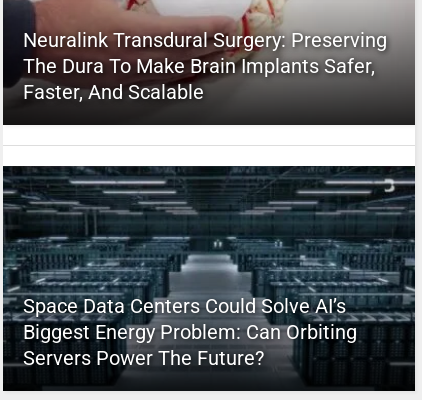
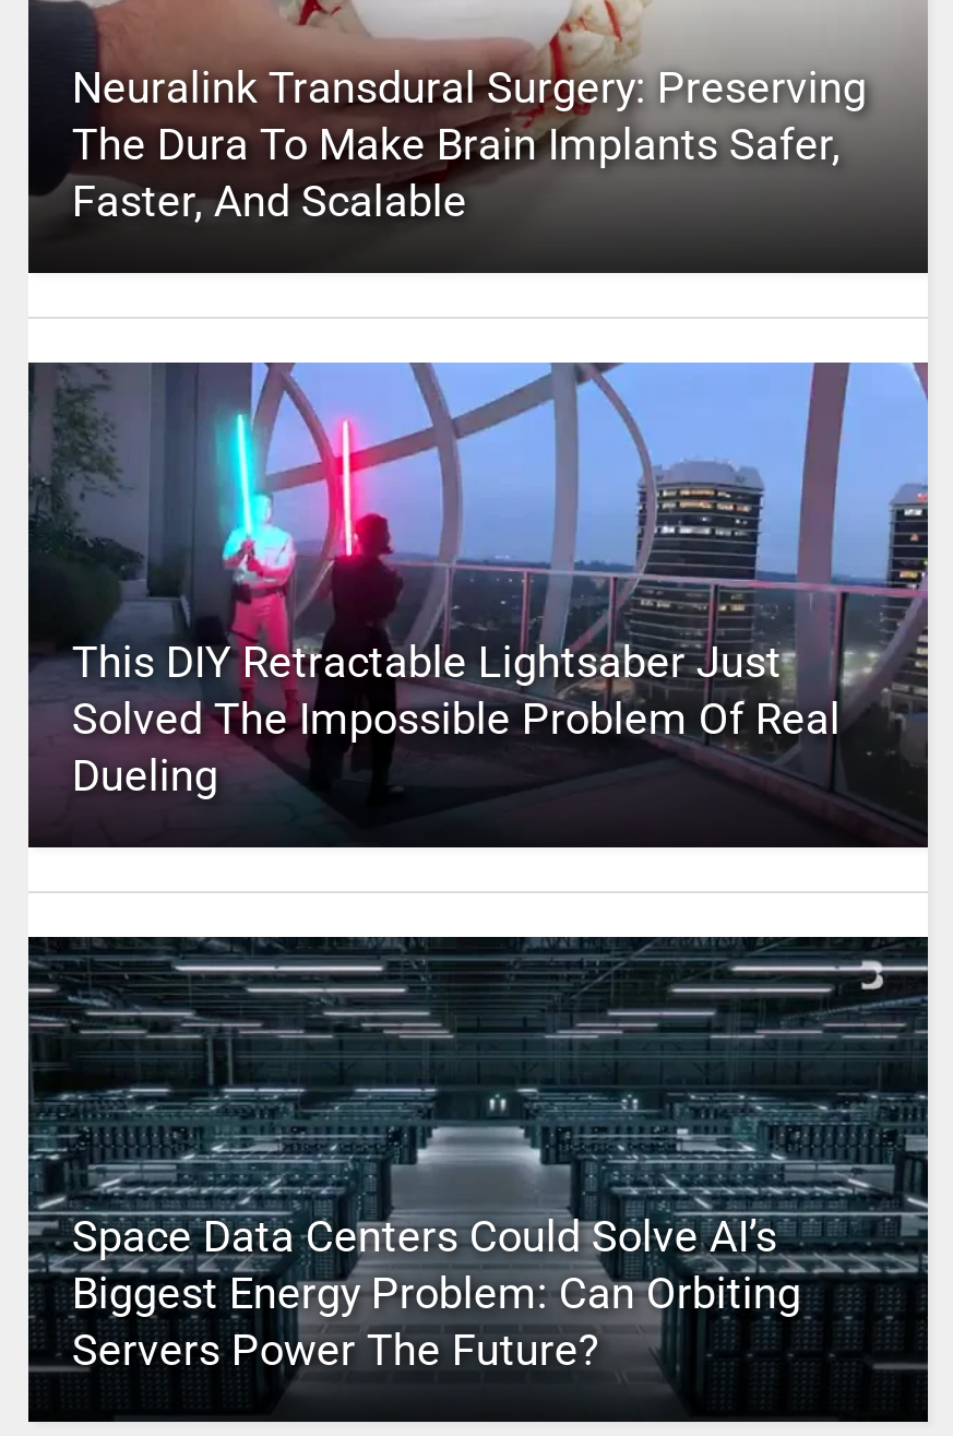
+ [image]
+ This DIY Retractable Lightsaber Just
+ Solved The Impossible Problem Of Real
+ Dueling
